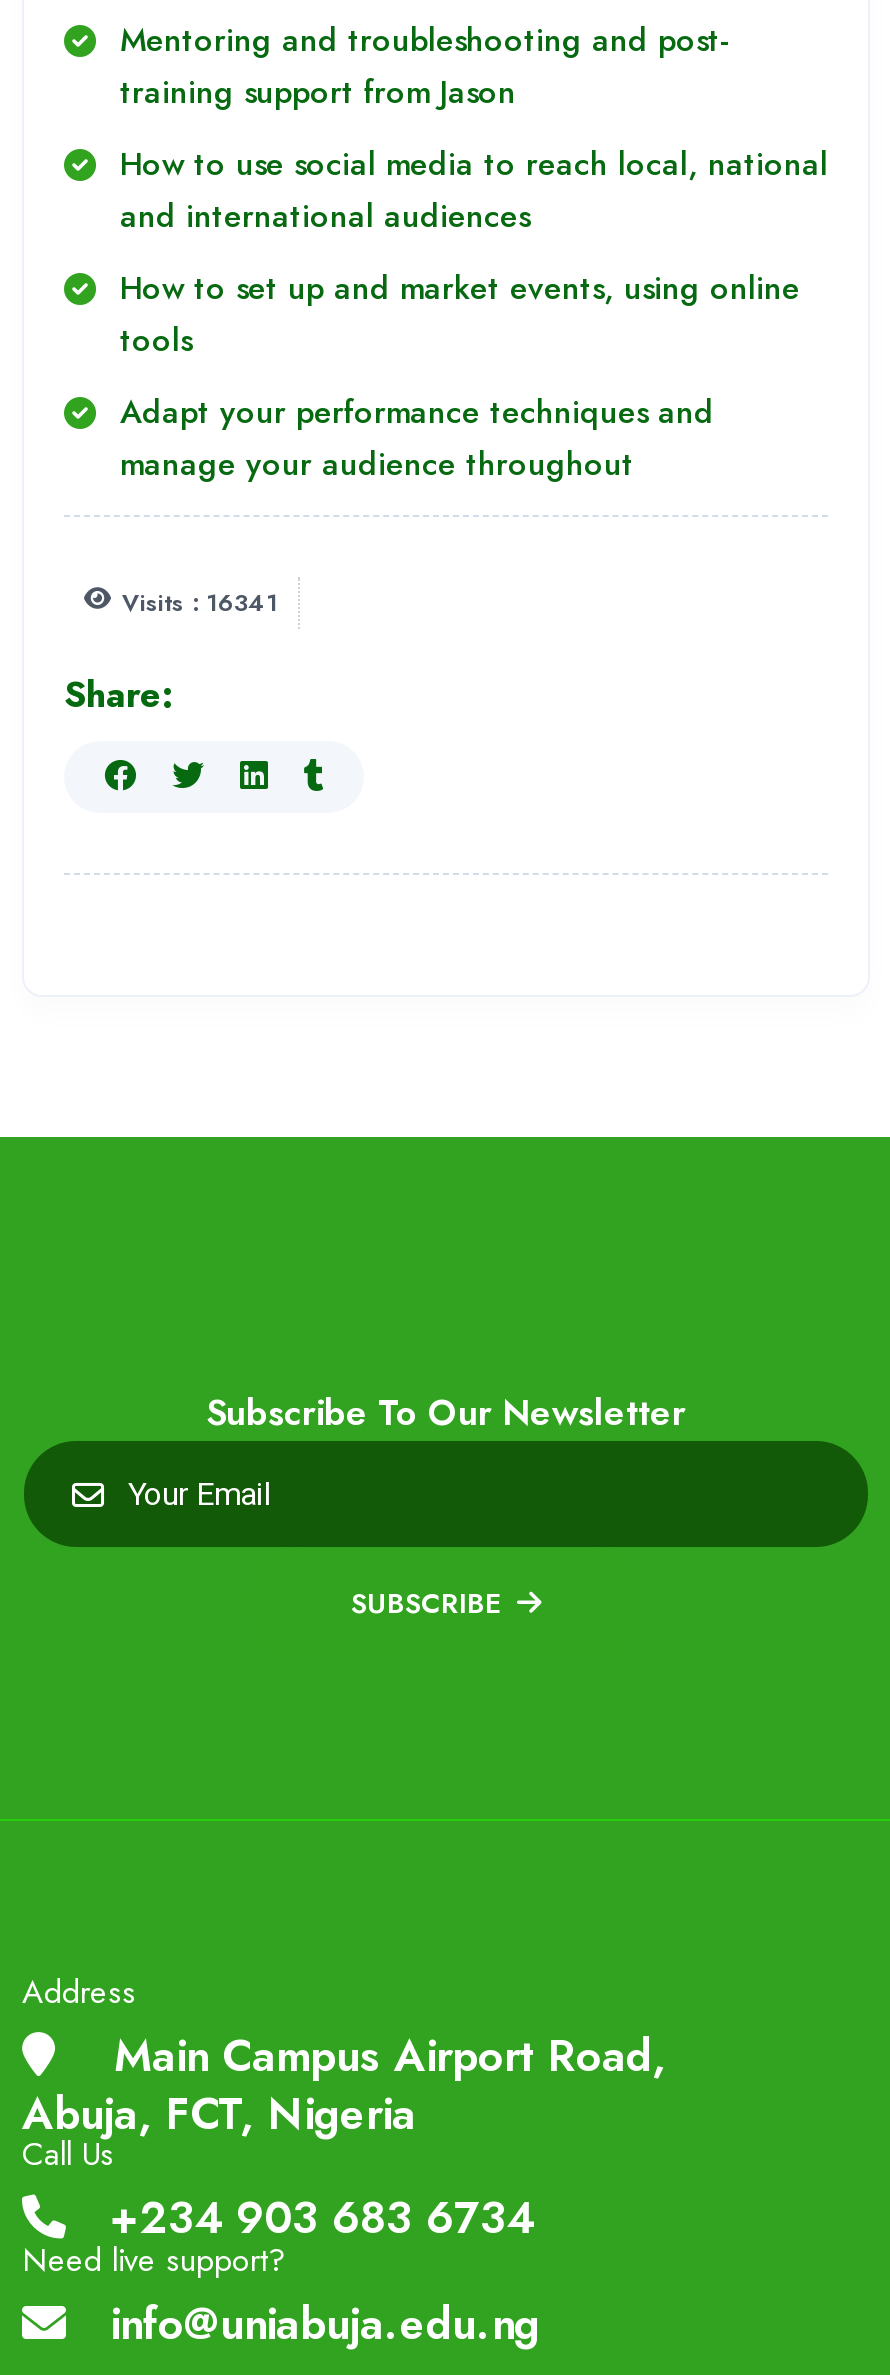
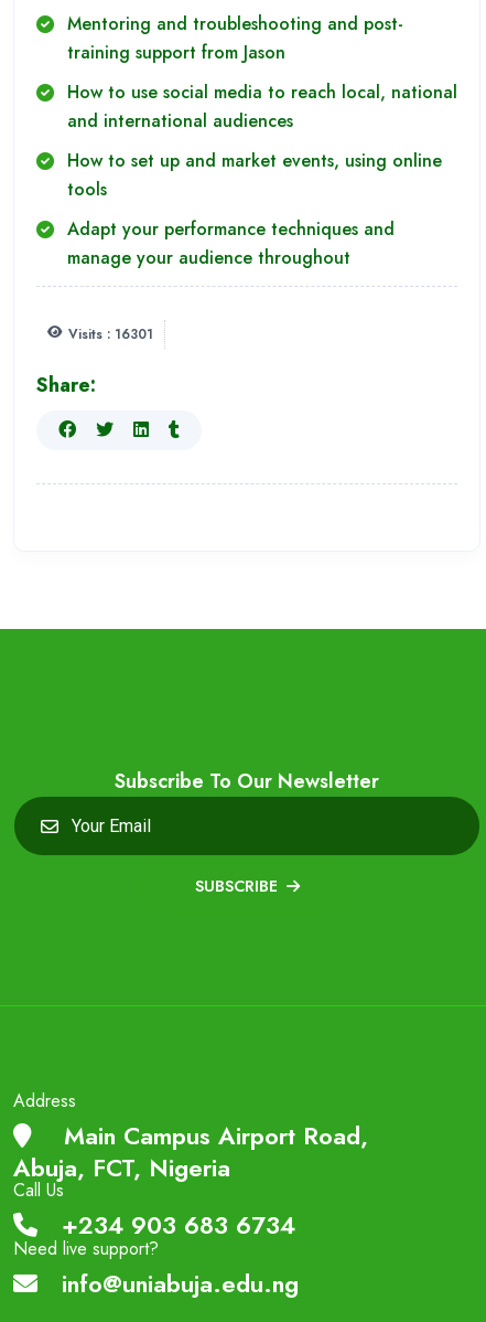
- Visits : 16341
+ Visits : 16301
